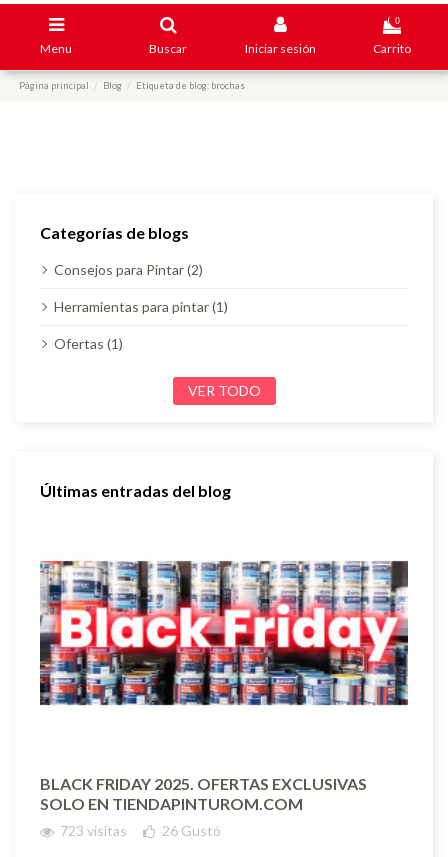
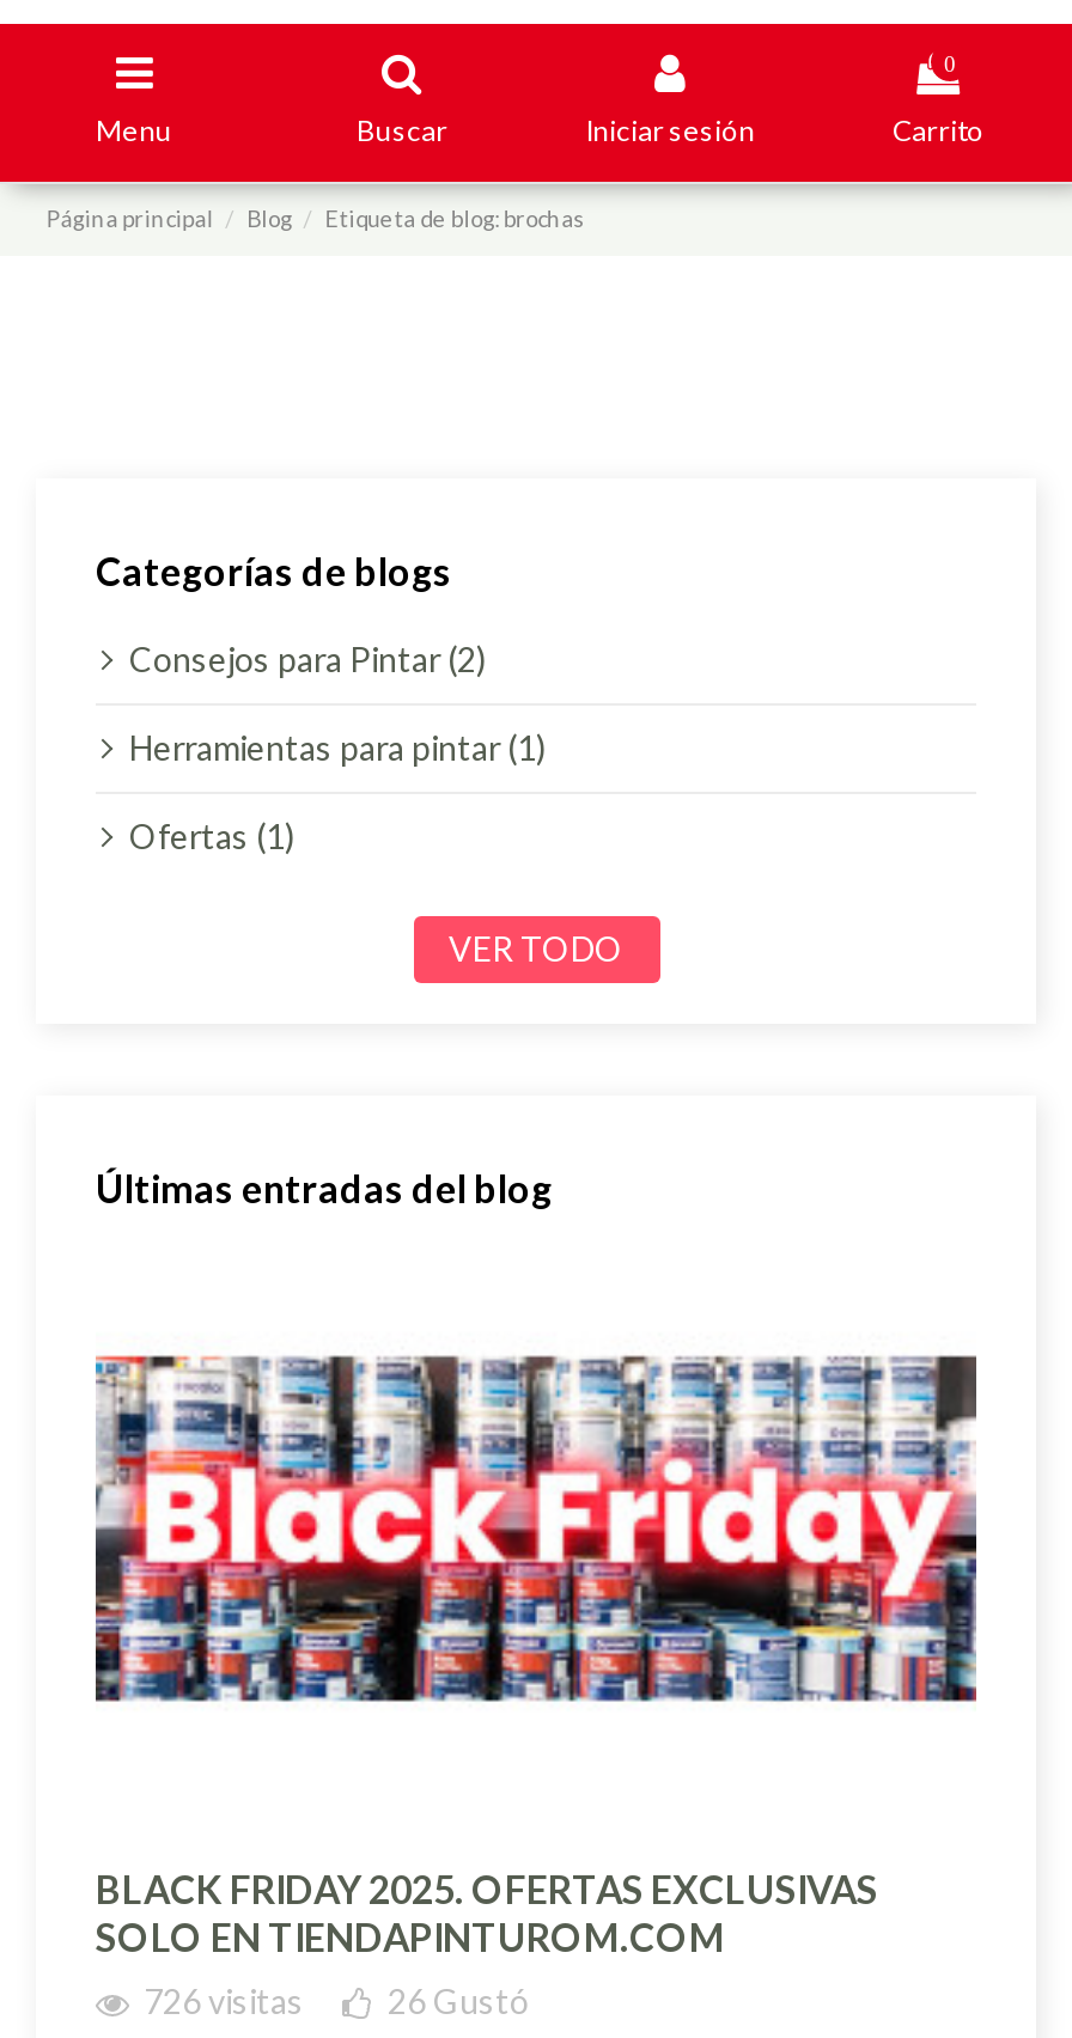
- 723 visitas
+ 726 visitas
